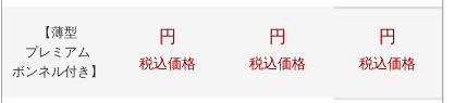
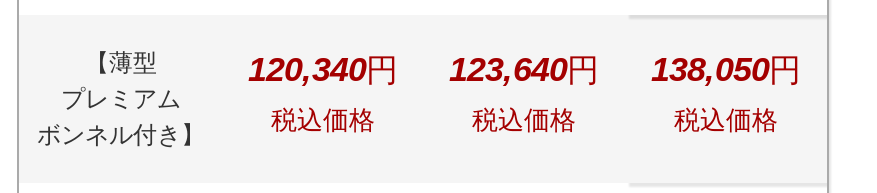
- 円
+ 120,340円

- 円
+ 123,640円

- 円
+ 138,050円
